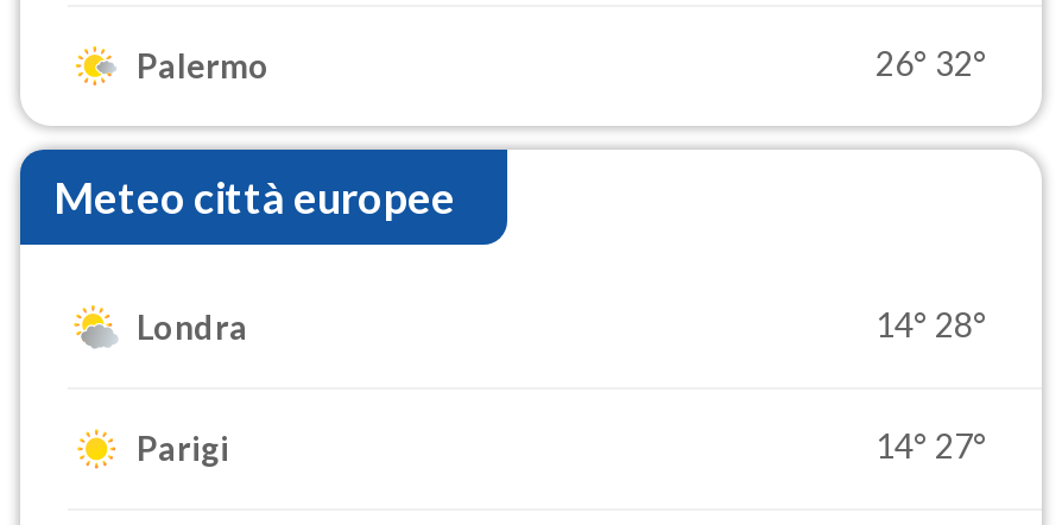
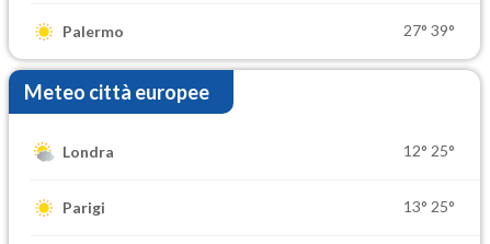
- 26° 32°
+ 27° 39°

- 14° 28°
+ 12° 25°

- 14° 27°
+ 13° 25°
